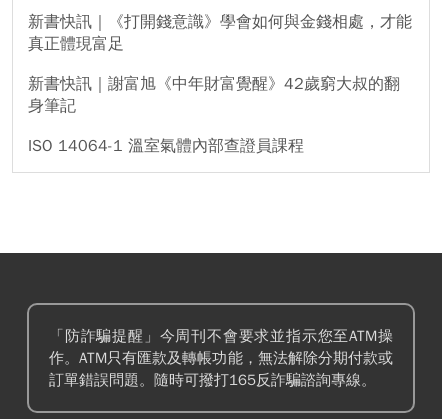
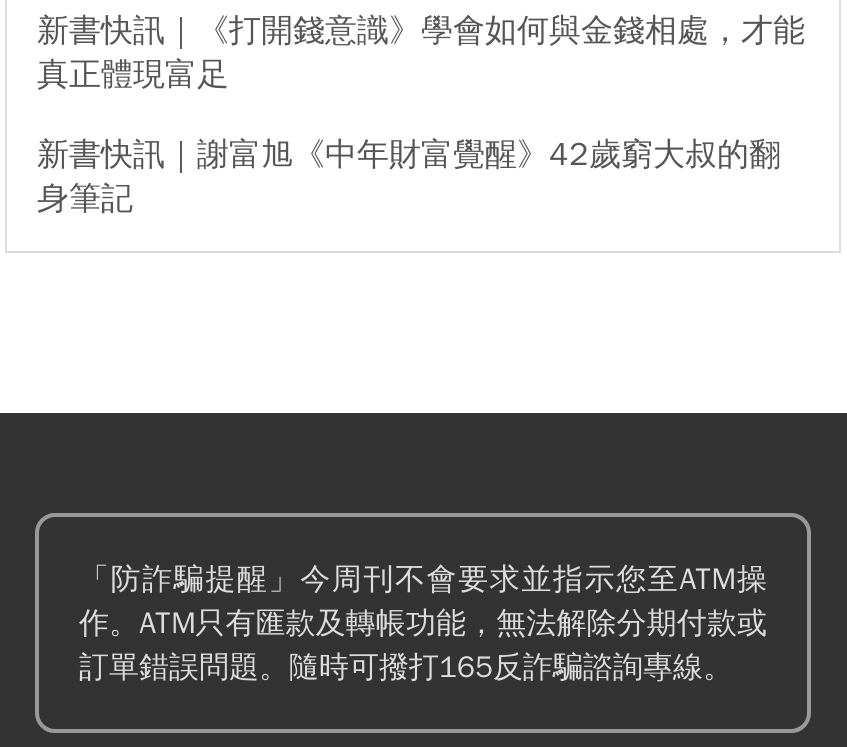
- ISO 14064-1 溫室氣體內部查證員課程
